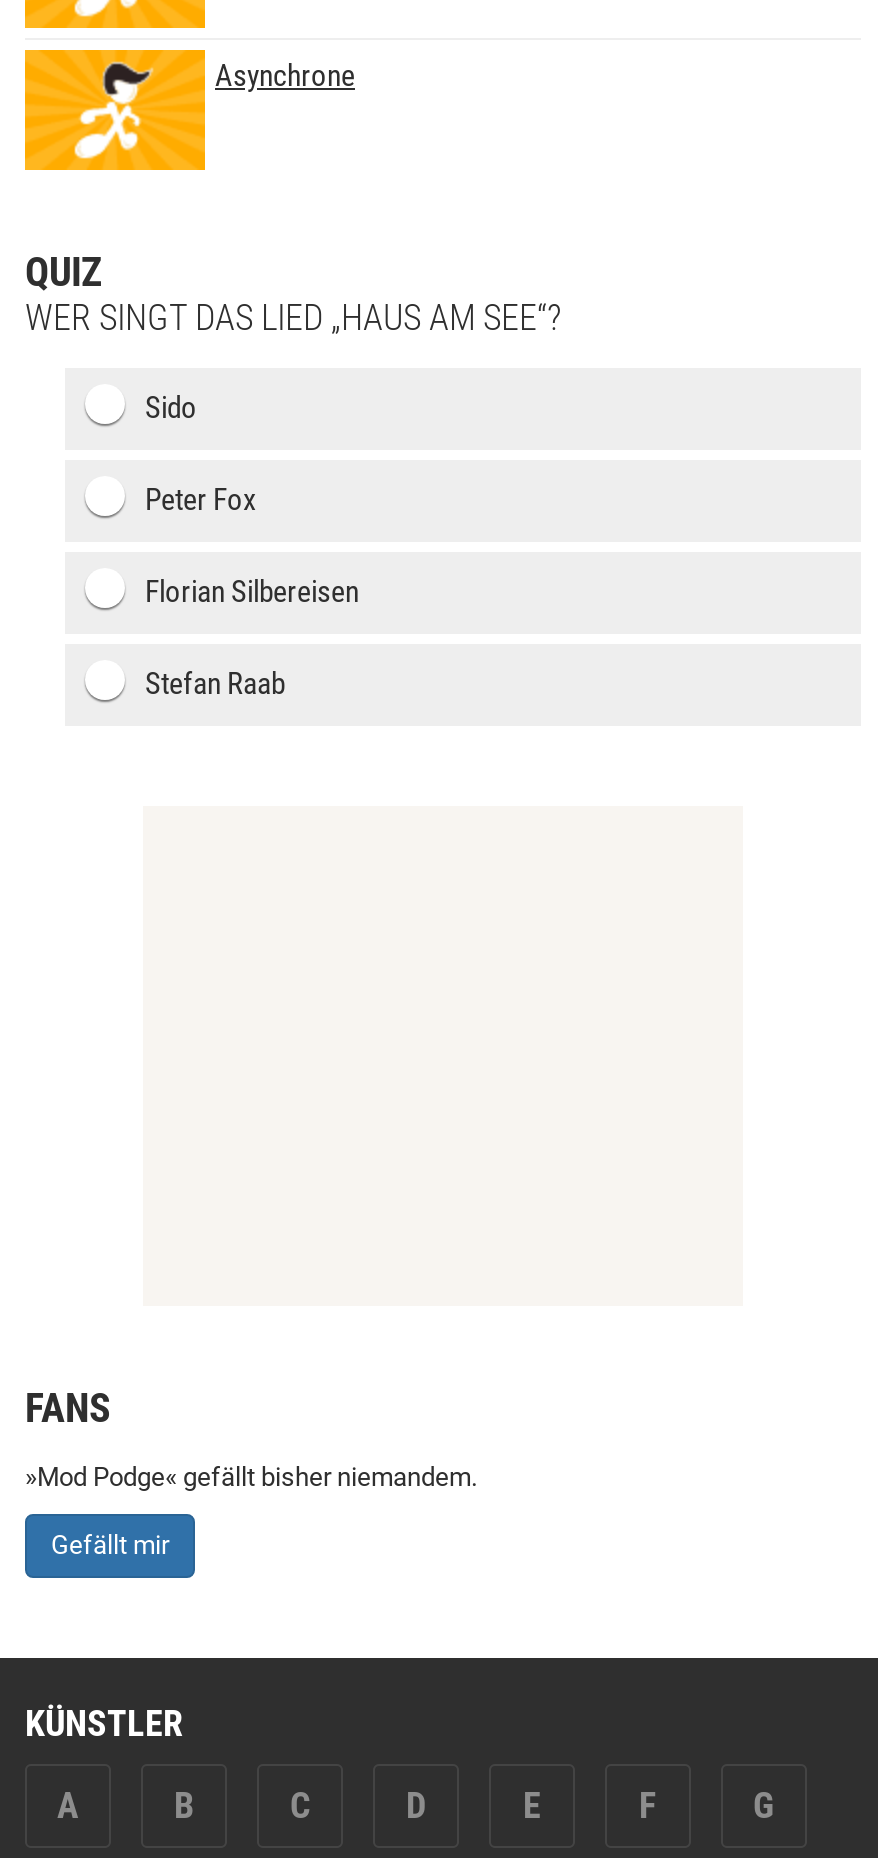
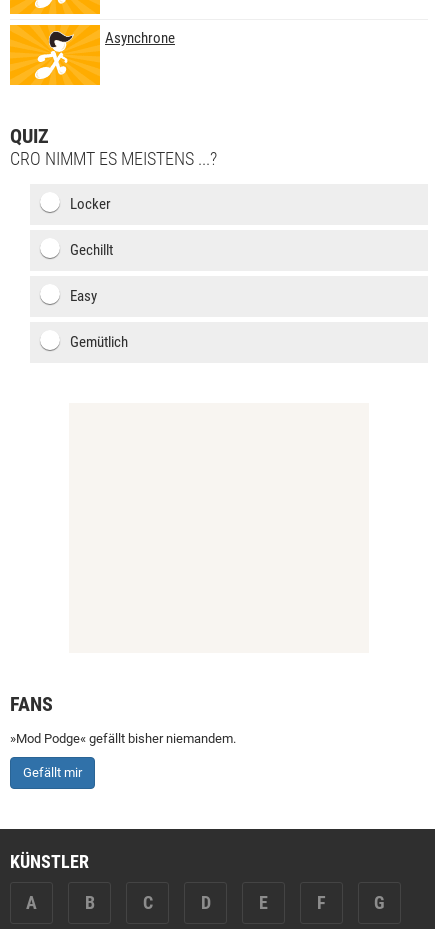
- WER SINGT DAS LIED „HAUS AM SEE“?
+ CRO NIMMT ES MEISTENS ...?

- Sido
+ Locker

- Peter Fox
+ Gechillt

- Florian Silbereisen
+ Easy

- Stefan Raab
+ Gemütlich
